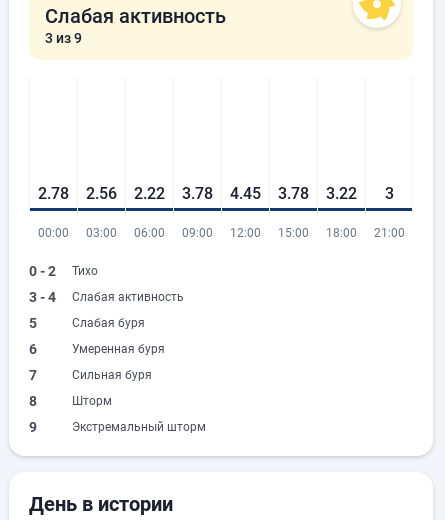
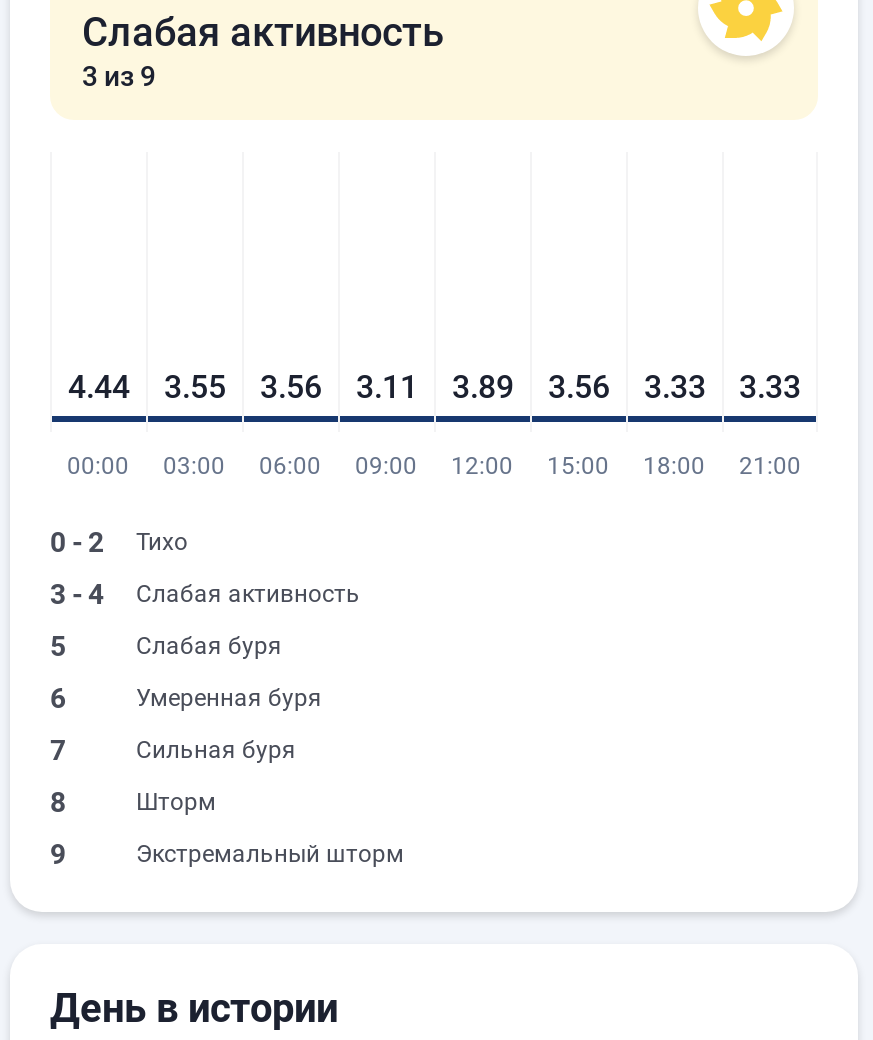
- 2.78
+ 4.44

- 2.56
+ 3.55

- 2.22
+ 3.56

- 3.78
+ 3.11

- 4.45
+ 3.89

- 3.78
+ 3.56

- 3.22
+ 3.33

- 3
+ 3.33
